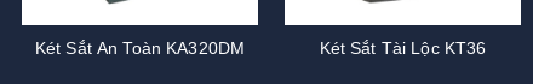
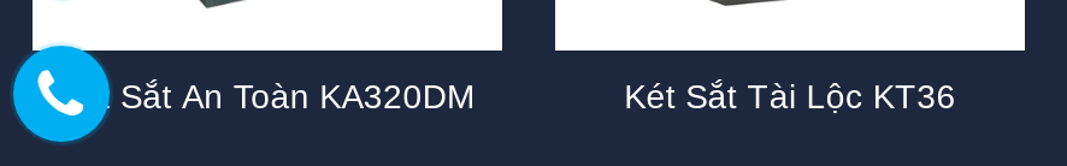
- [image]
+ [image]
